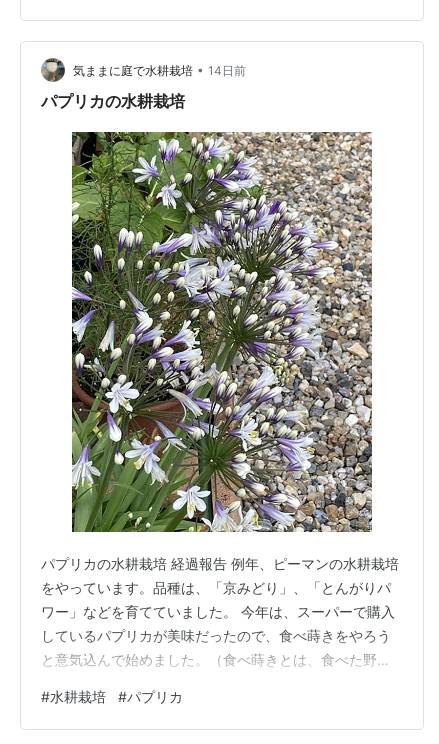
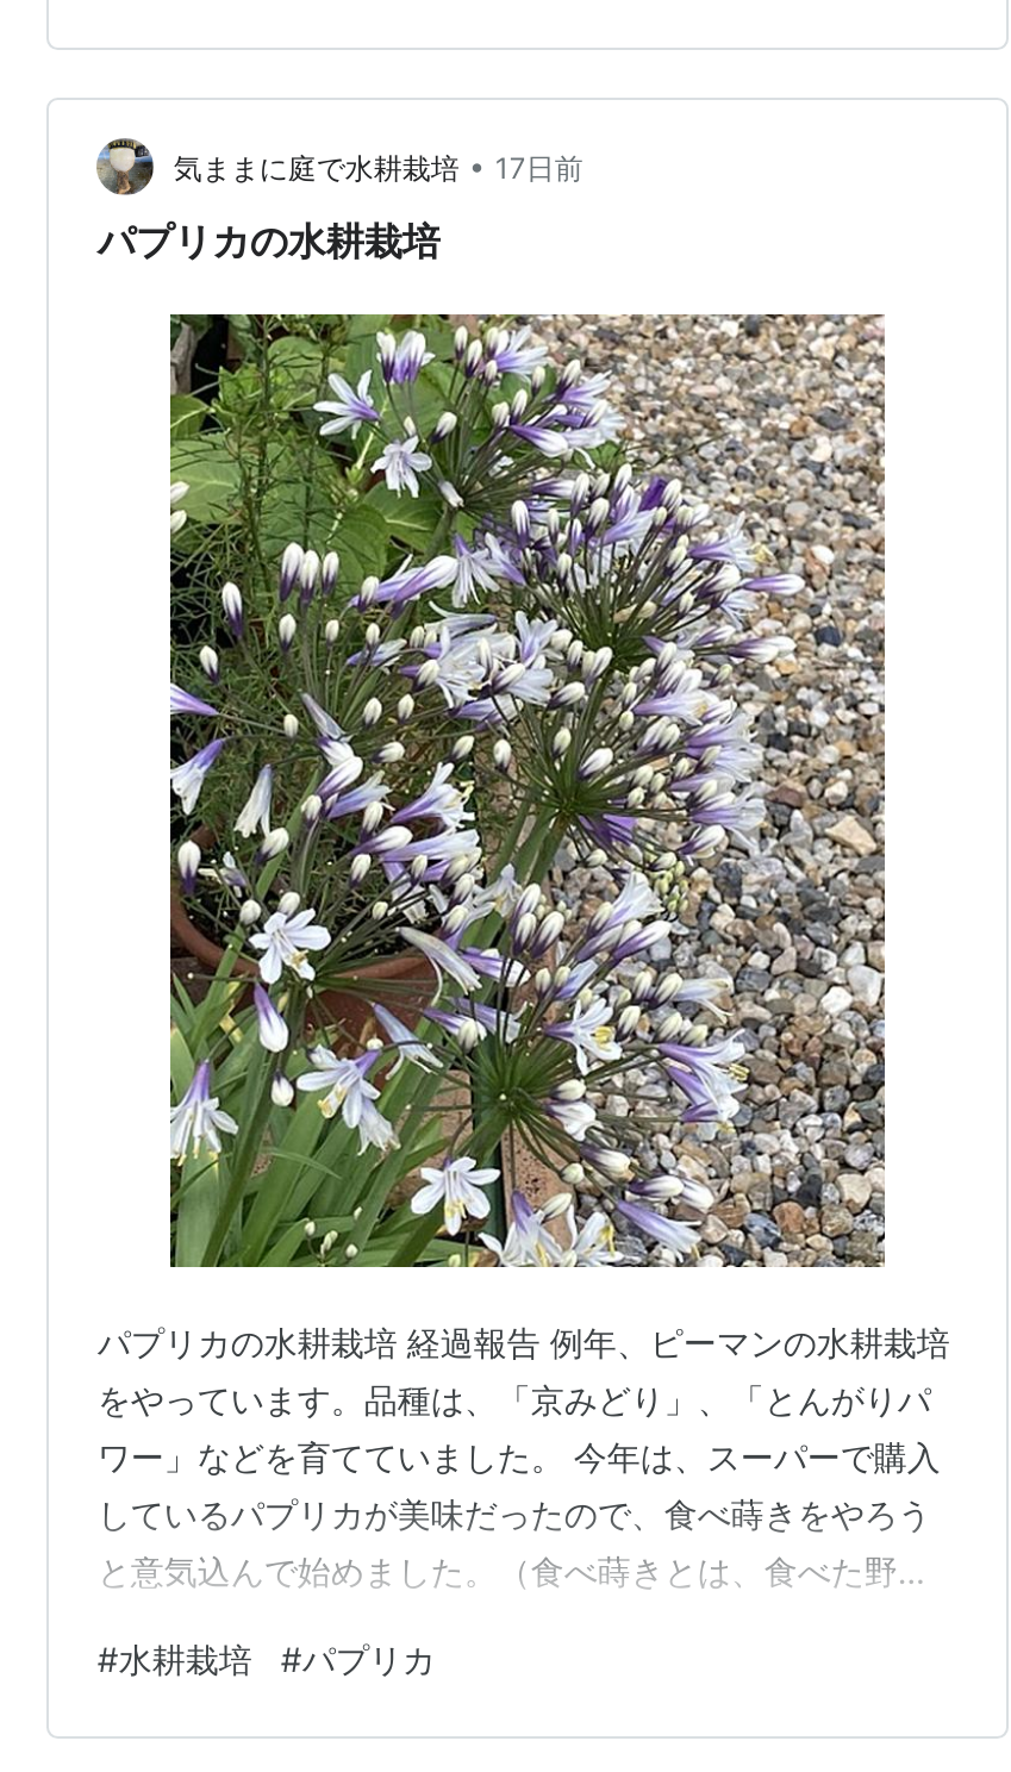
- 気ままに庭で水耕栽培 • 14日前
+ 気ままに庭で水耕栽培 • 17日前
